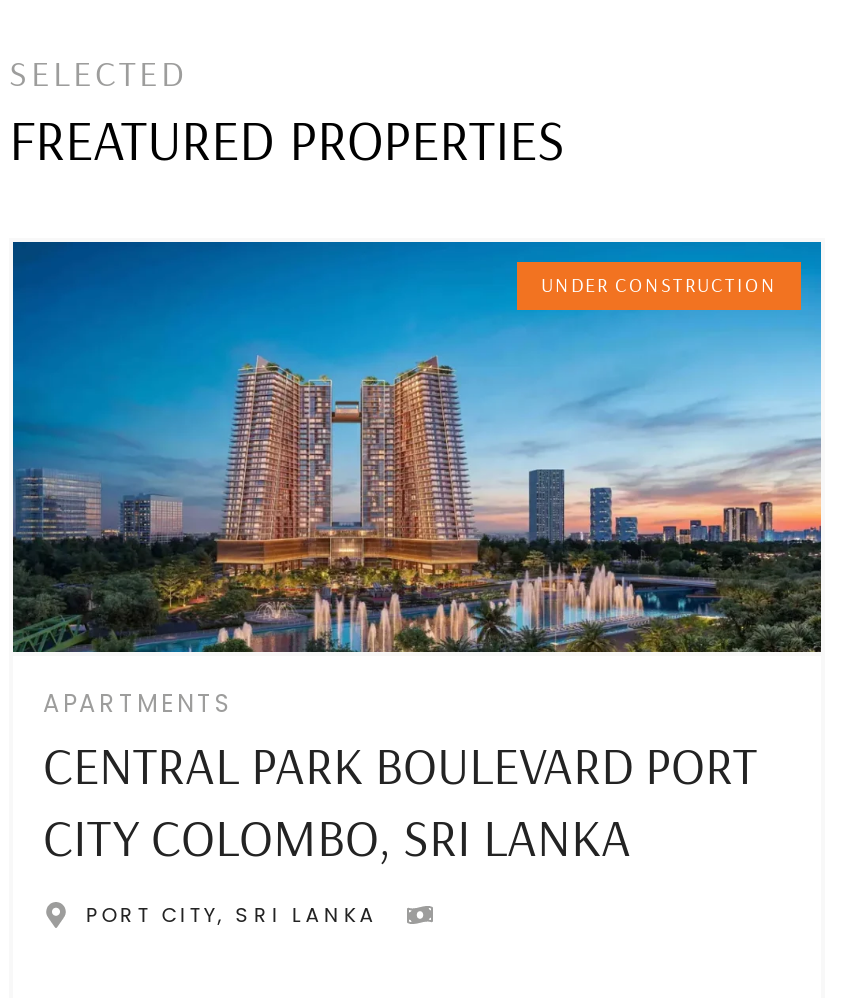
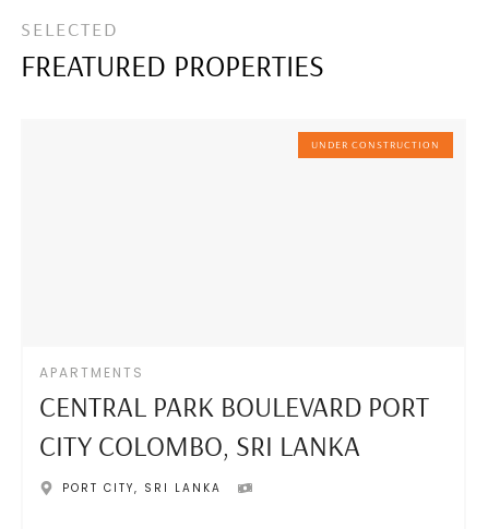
- [image]
